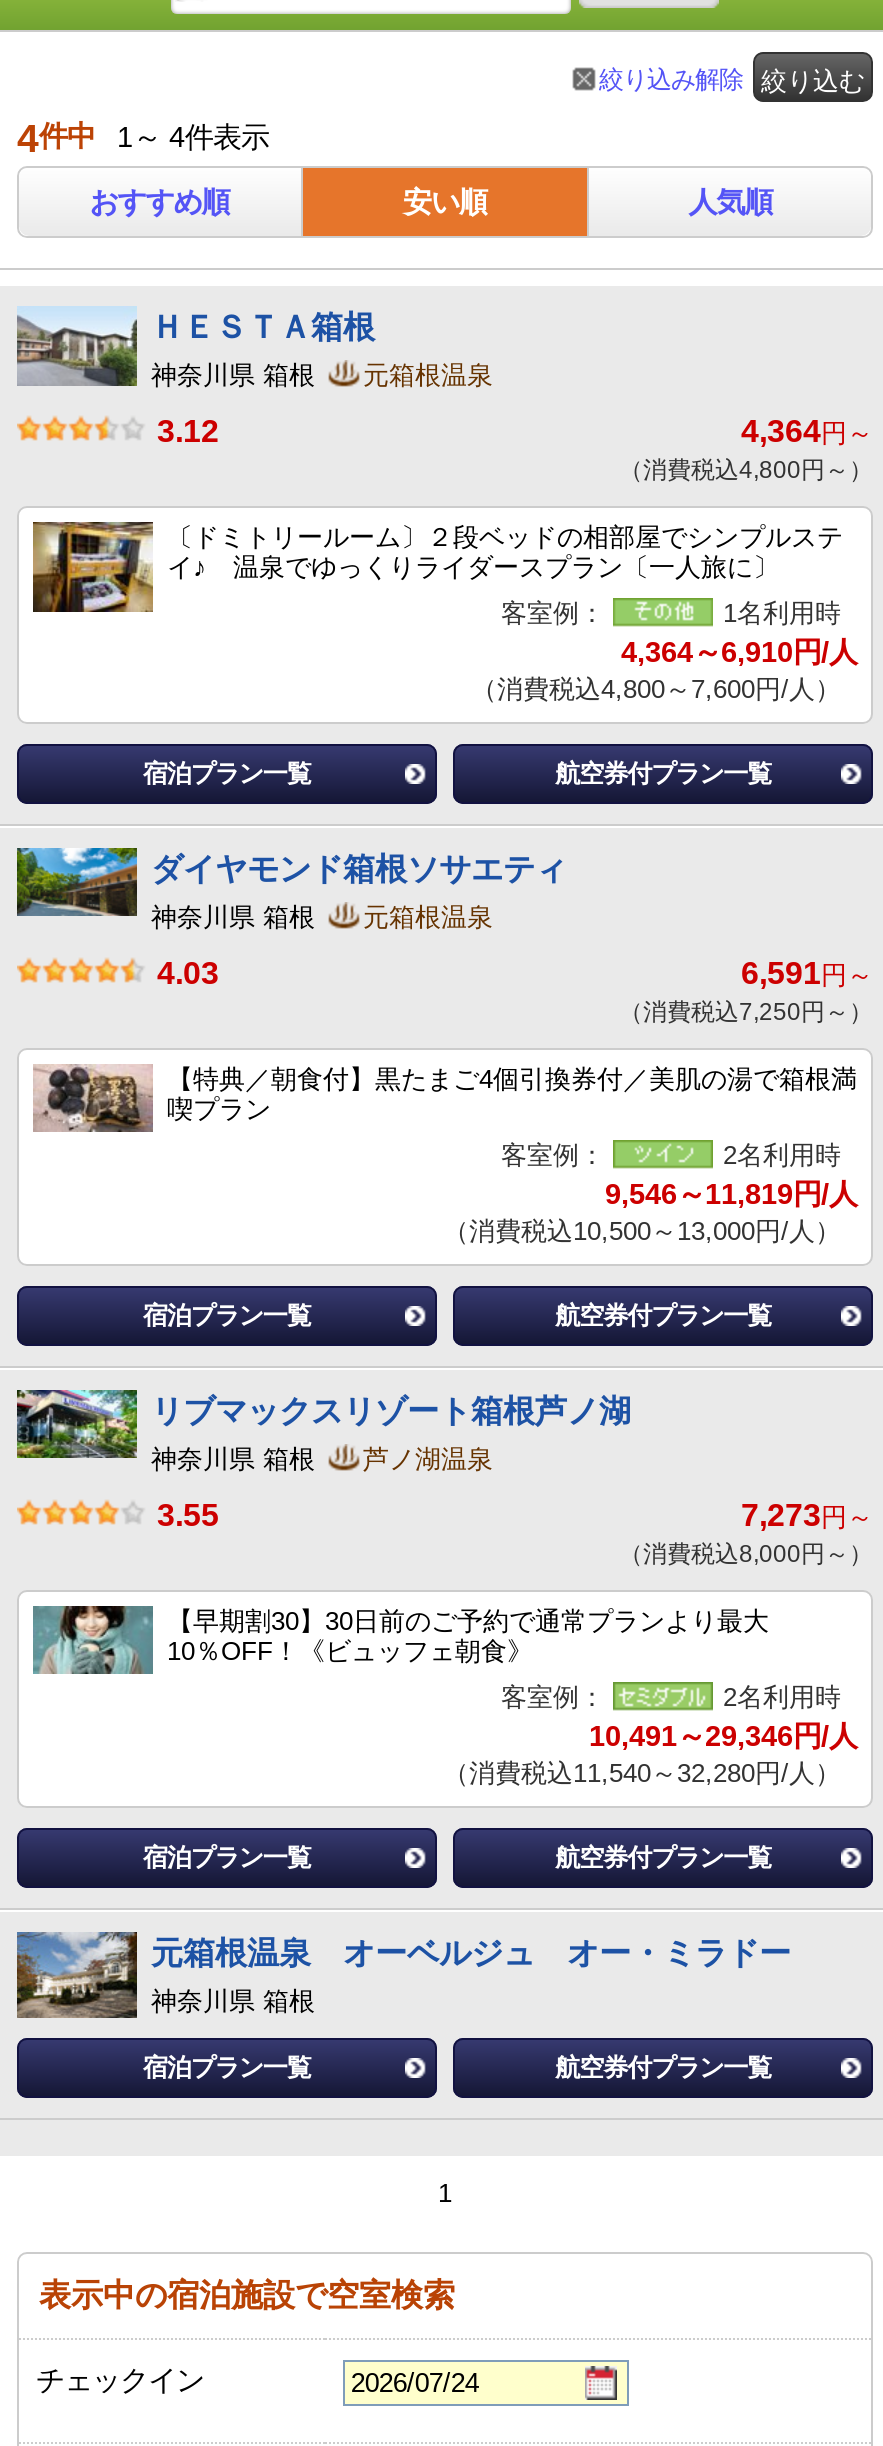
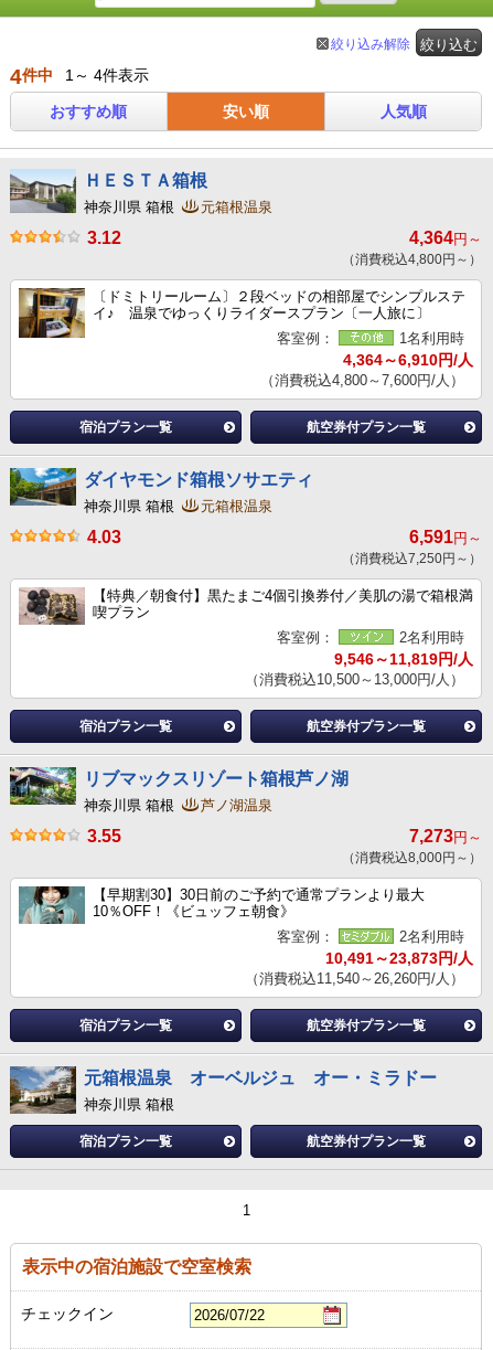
- 10,491～29,346円/人
+ 10,491～23,873円/人

- （消費税込11,540～32,280円/人）
+ （消費税込11,540～26,260円/人）
